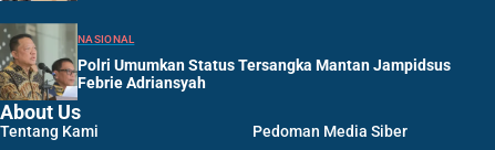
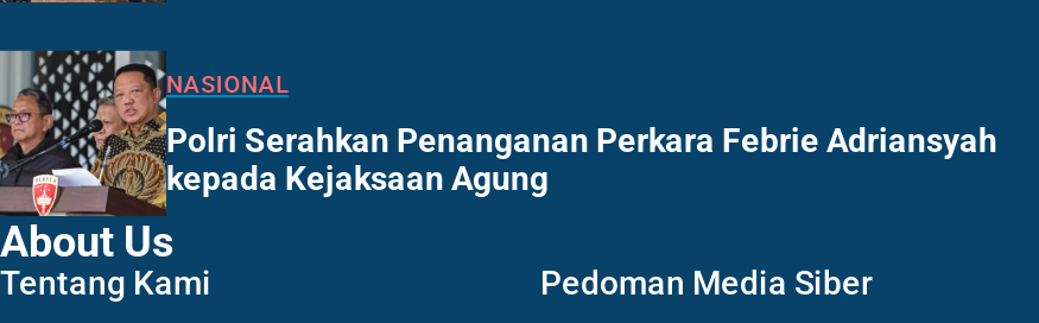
- [image]
- Polri Umumkan Status Tersangka Mantan Jampidsus
- Febrie Adriansyah
+ [image]
+ Polri Serahkan Penanganan Perkara Febrie Adriansyah
+ kepada Kejaksaan Agung
